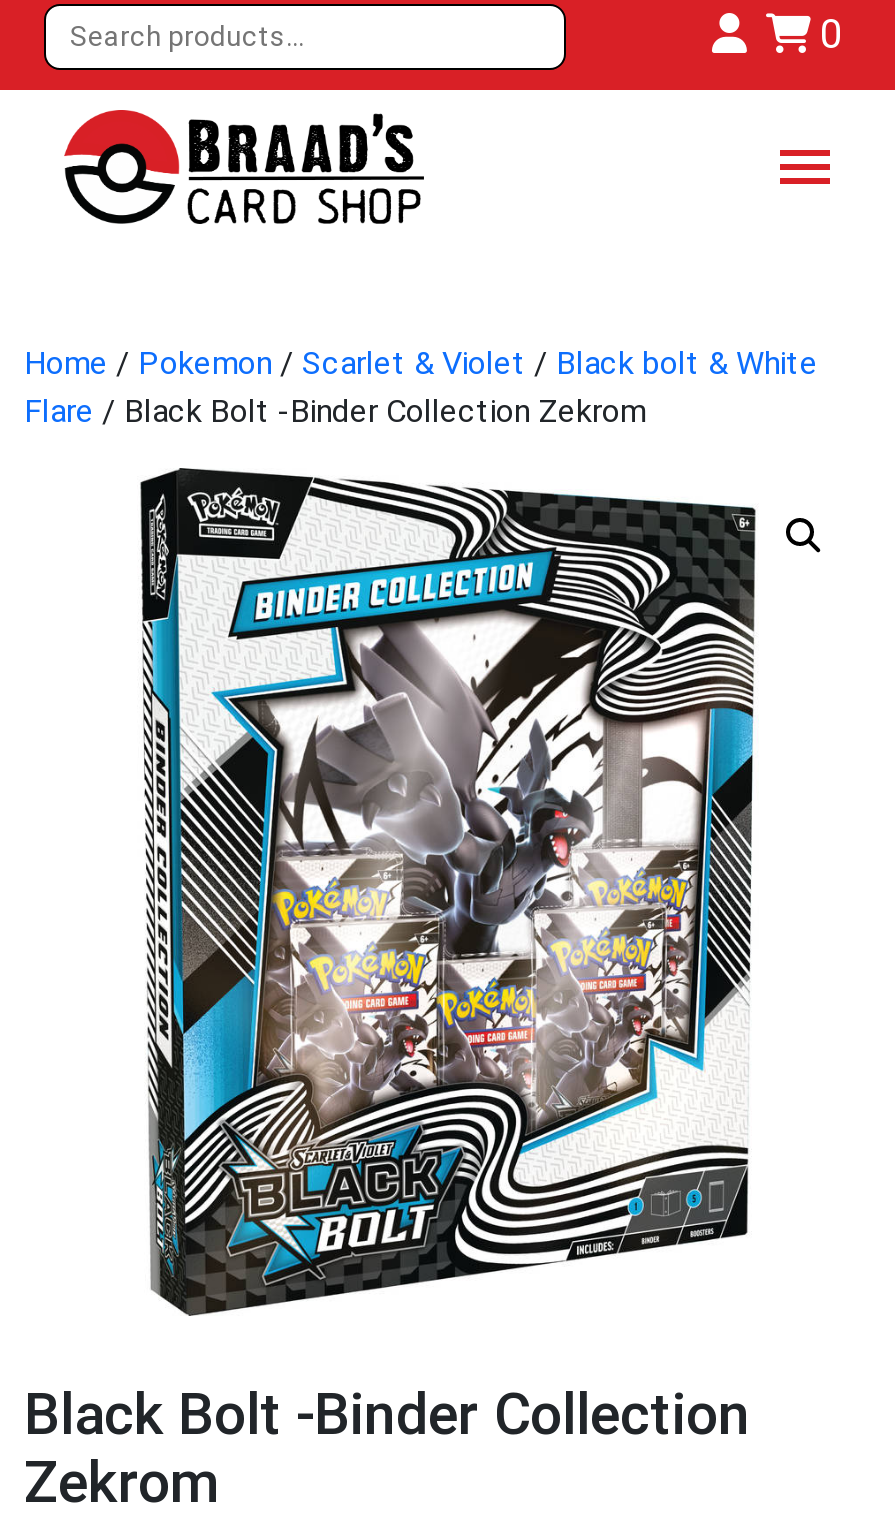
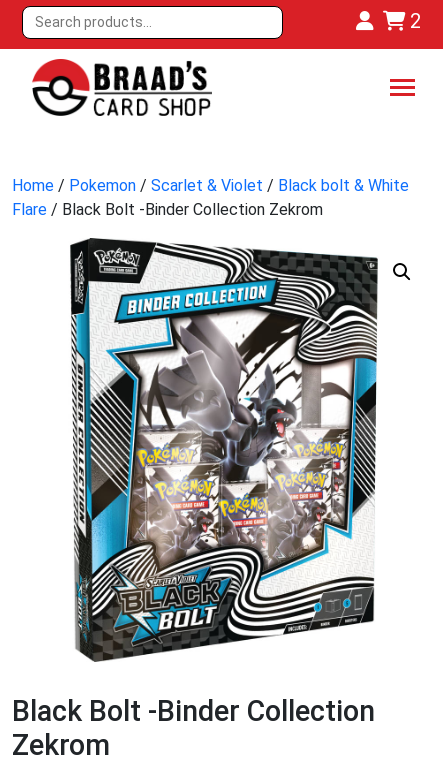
- 0
+ 2
